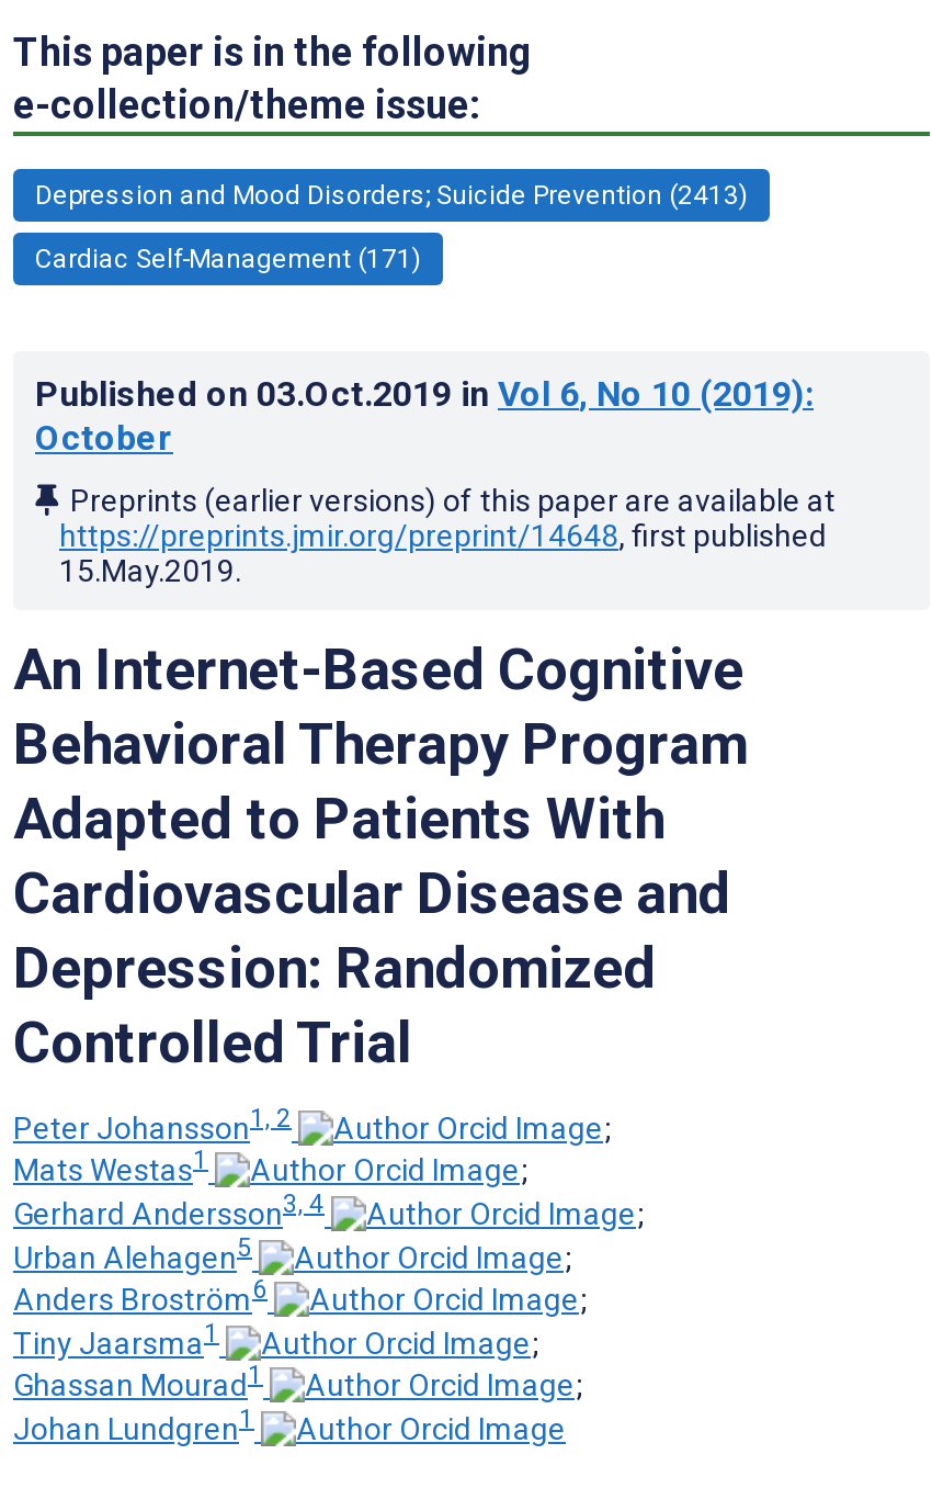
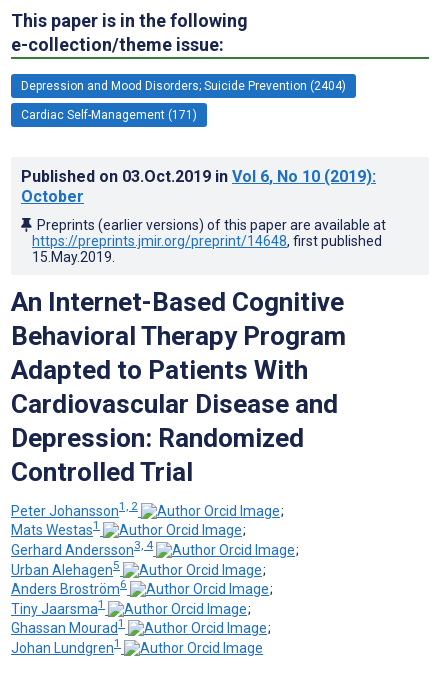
- Depression and Mood Disorders; Suicide Prevention (2413)
+ Depression and Mood Disorders; Suicide Prevention (2404)
